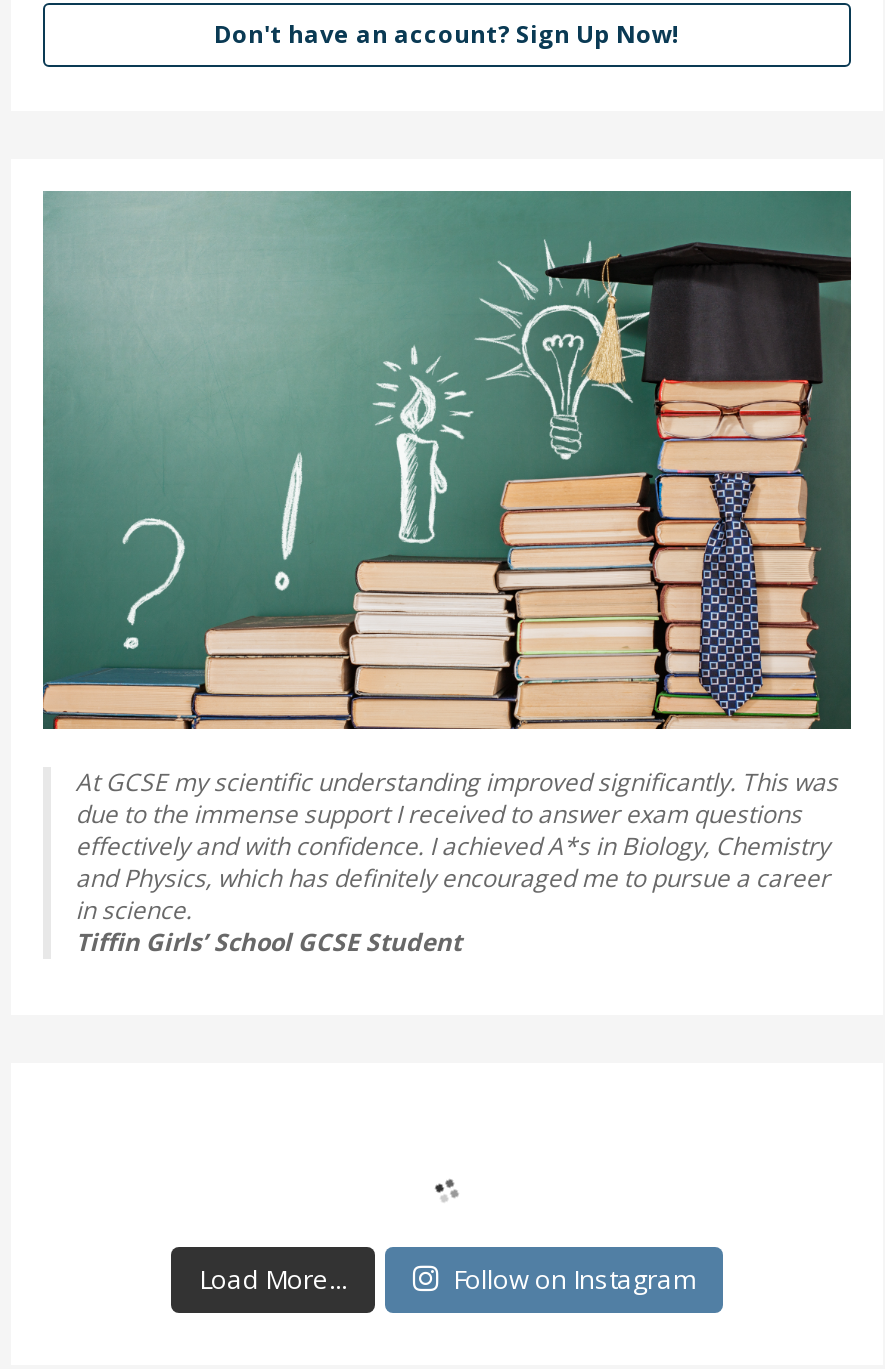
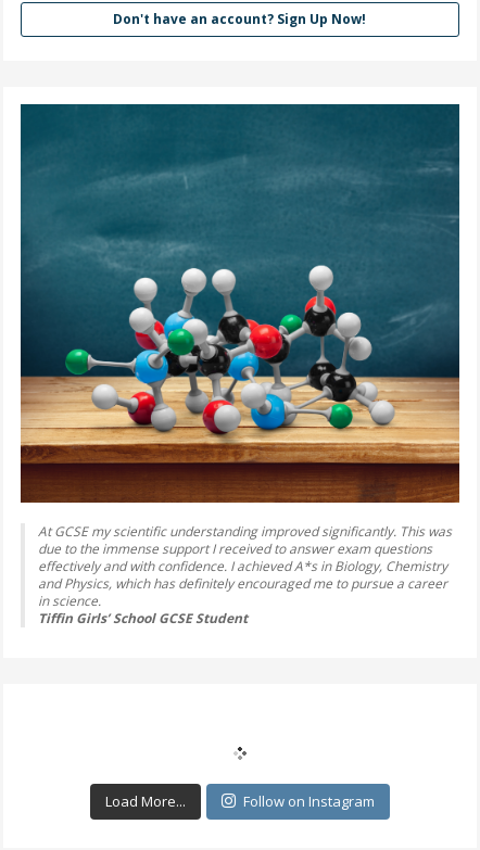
- [image]
+ [image]
